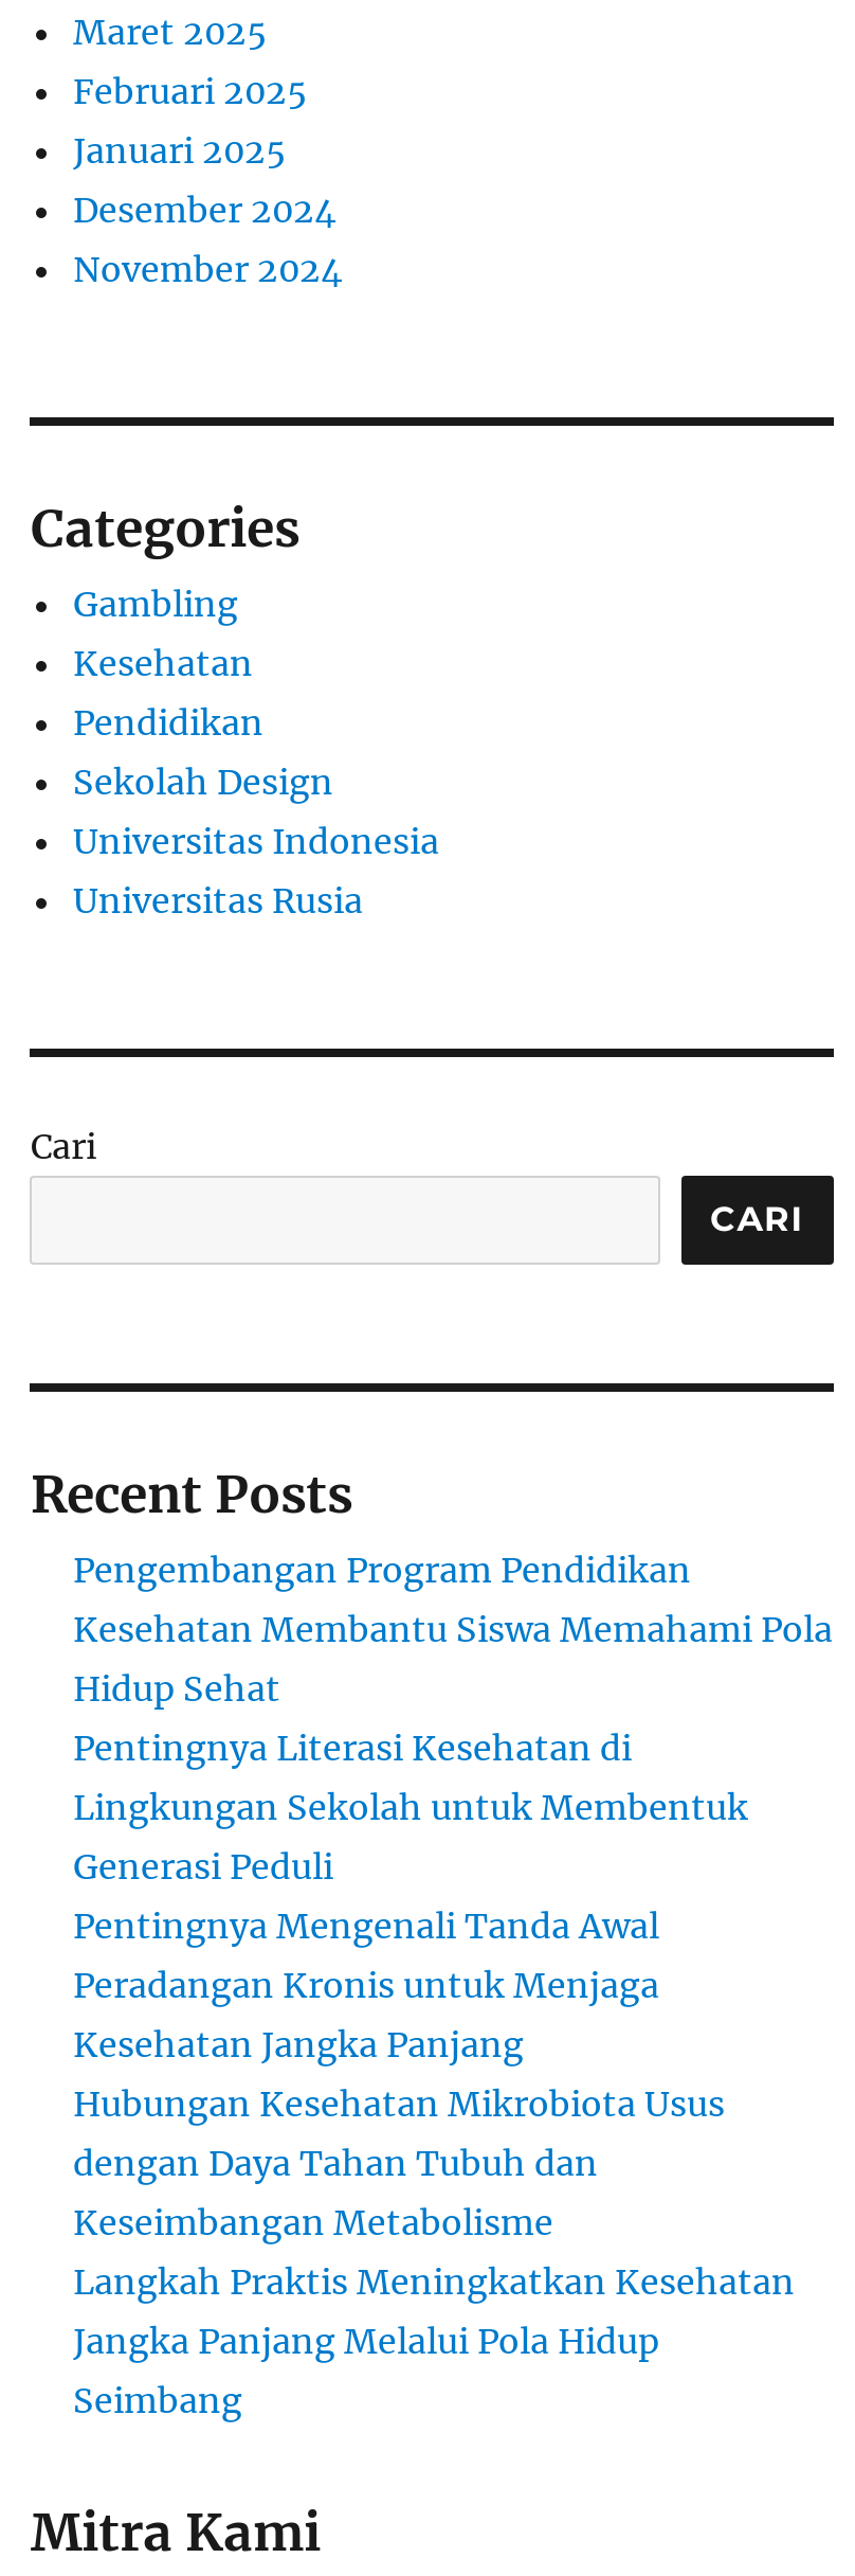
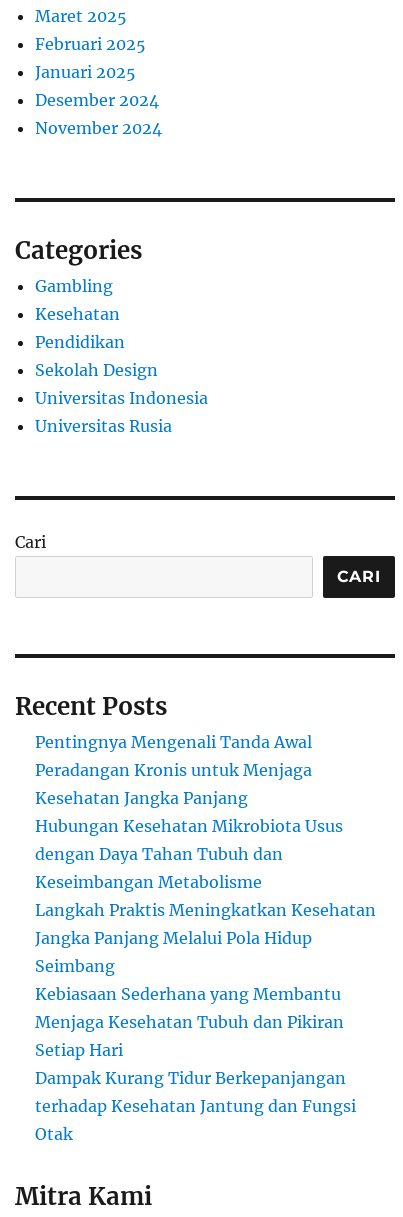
- Pengembangan Program Pendidikan
- Kesehatan Membantu Siswa Memahami Pola
- Hidup Sehat
- Pentingnya Literasi Kesehatan di
- Lingkungan Sekolah untuk Membentuk
- Generasi Peduli

moved up: Pentingnya Mengenali Tanda Awal | Peradangan Kronis untuk Menjaga | Kesehatan Jangka Panjang | ... | Jangka Panjang Melalui Pola Hidup | Seimbang

+ Kebiasaan Sederhana yang Membantu
+ Menjaga Kesehatan Tubuh dan Pikiran
+ Setiap Hari
+ Dampak Kurang Tidur Berkepanjangan
+ terhadap Kesehatan Jantung dan Fungsi
+ Otak
